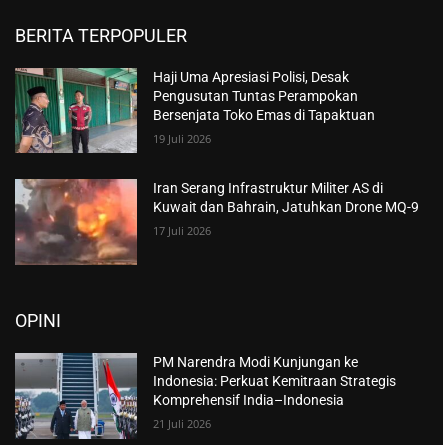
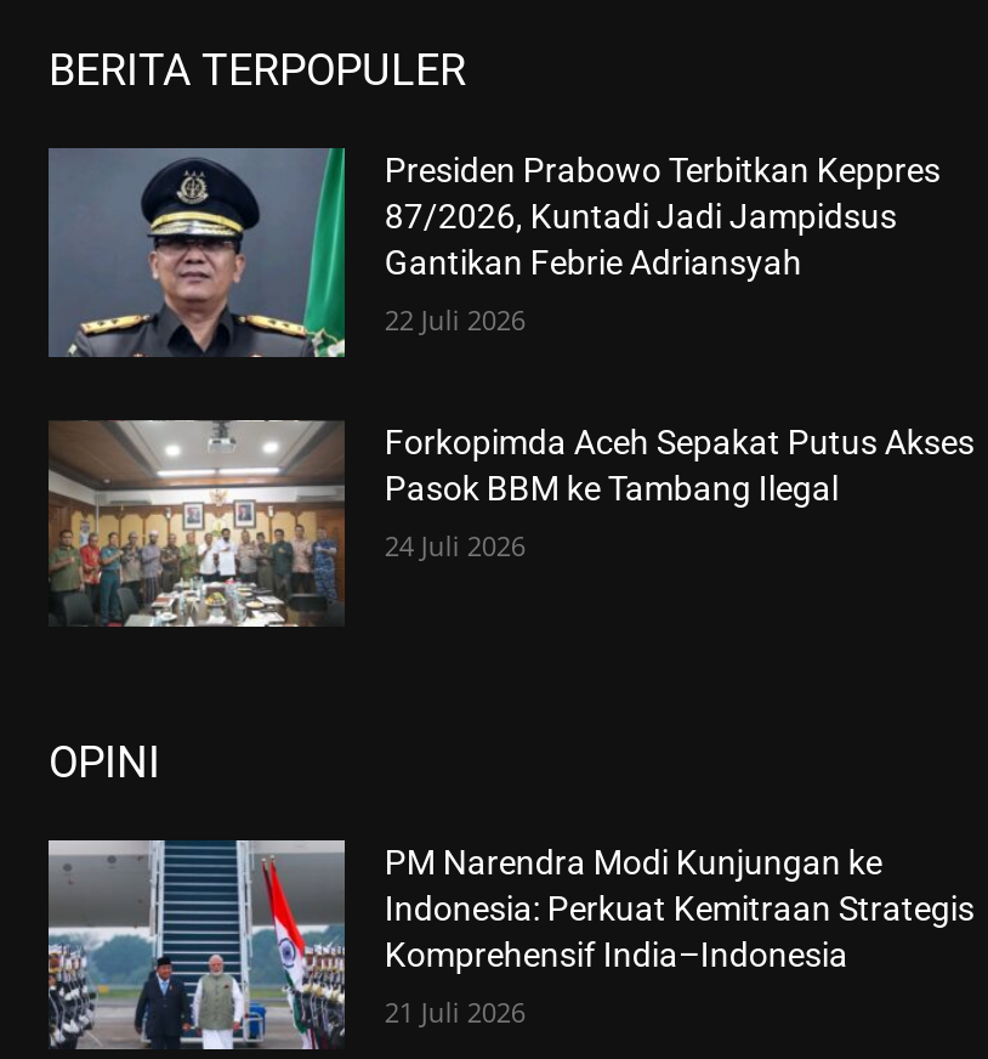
- [image]
- Haji Uma Apresiasi Polisi, Desak
- Pengusutan Tuntas Perampokan
- Bersenjata Toko Emas di Tapaktuan
+ [image]
+ Presiden Prabowo Terbitkan Keppres
+ 87/2026, Kuntadi Jadi Jampidsus
+ Gantikan Febrie Adriansyah

- 19 Juli 2026
+ 22 Juli 2026

- [image]
- Iran Serang Infrastruktur Militer AS di
- Kuwait dan Bahrain, Jatuhkan Drone MQ-9
+ [image]
+ Forkopimda Aceh Sepakat Putus Akses
+ Pasok BBM ke Tambang Ilegal

- 17 Juli 2026
+ 24 Juli 2026
